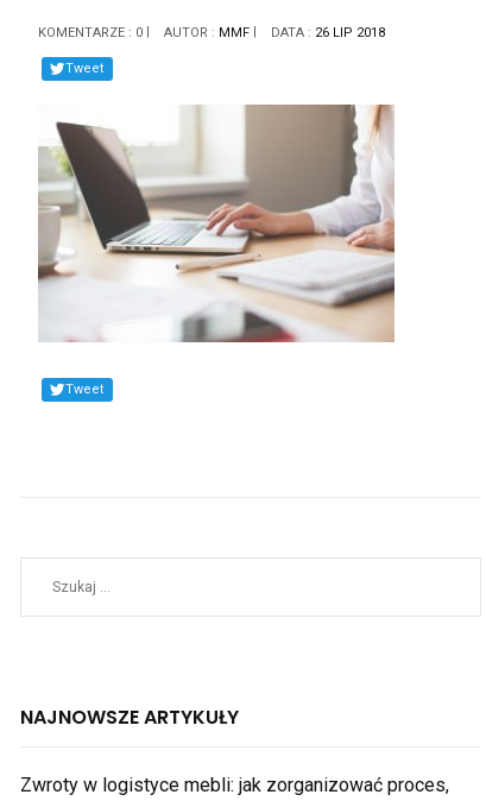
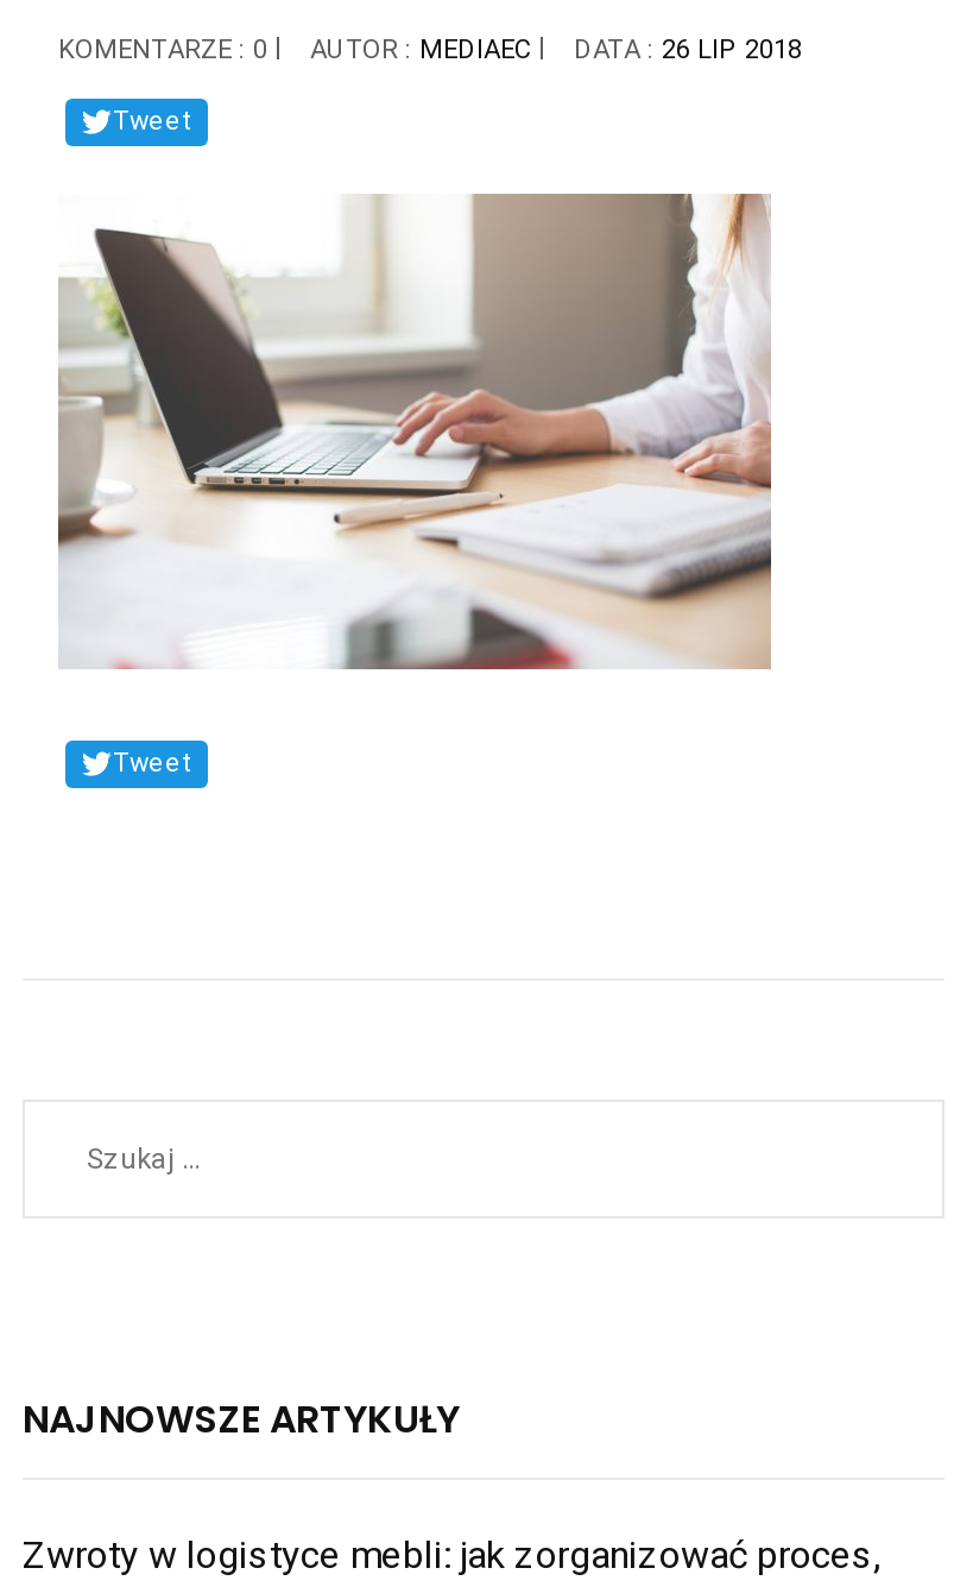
- AUTOR : MMF
+ AUTOR : MEDIAEC
